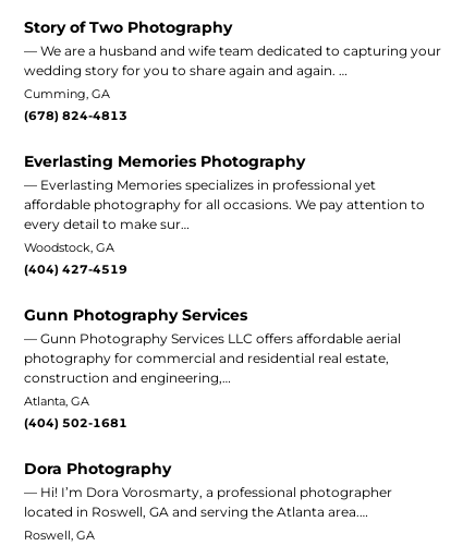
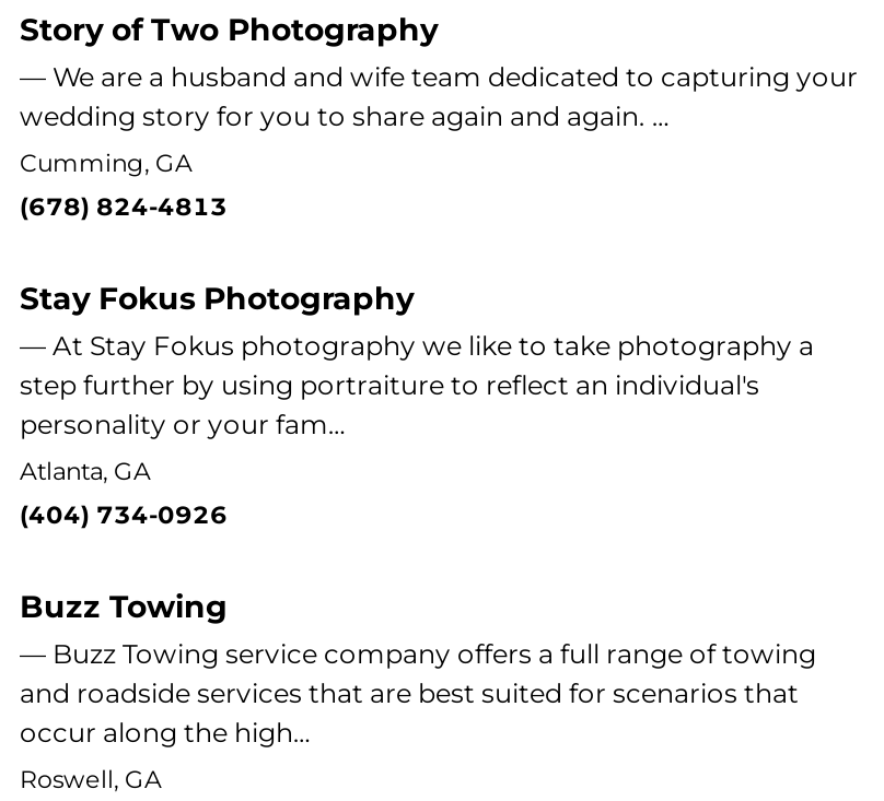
- Everlasting Memories Photography
- — Everlasting Memories specializes in professional yet
- affordable photography for all occasions. We pay attention to
- every detail to make sur…
- Woodstock, GA
- (404) 427-4519
- Gunn Photography Services
- — Gunn Photography Services LLC offers affordable aerial
- photography for commercial and residential real estate,
- construction and engineering,…
+ Stay Fokus Photography
+ — At Stay Fokus photography we like to take photography a
+ step further by using portraiture to reflect an individual's
+ personality or your fam…

moved up: Atlanta, GA

- (404) 502-1681
+ (404) 734-0926

- Dora Photography
- — Hi! I’m Dora Vorosmarty, a professional photographer
- located in Roswell, GA and serving the Atlanta area.…
+ Buzz Towing
+ — Buzz Towing service company offers a full range of towing
+ and roadside services that are best suited for scenarios that
+ occur along the high…
